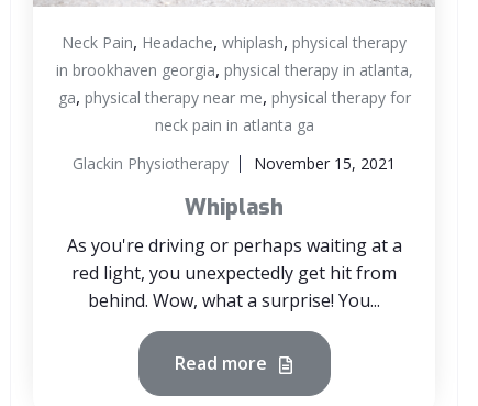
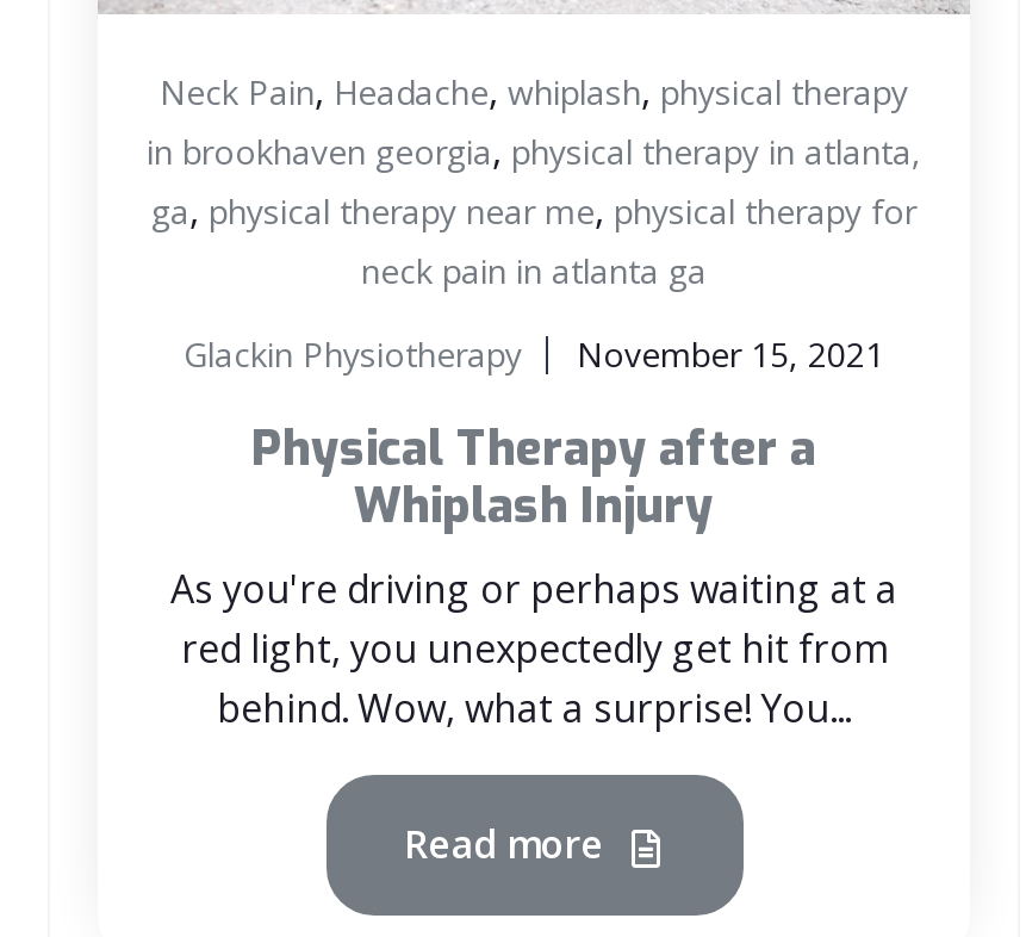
- Whiplash
+ Physical Therapy after a
+ Whiplash Injury
